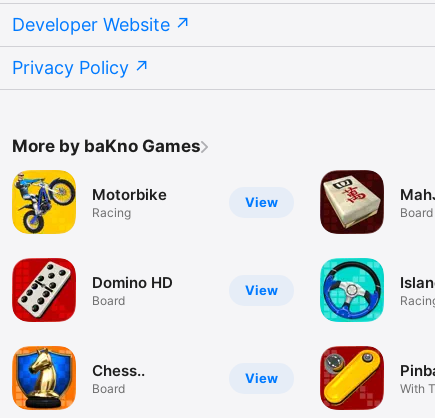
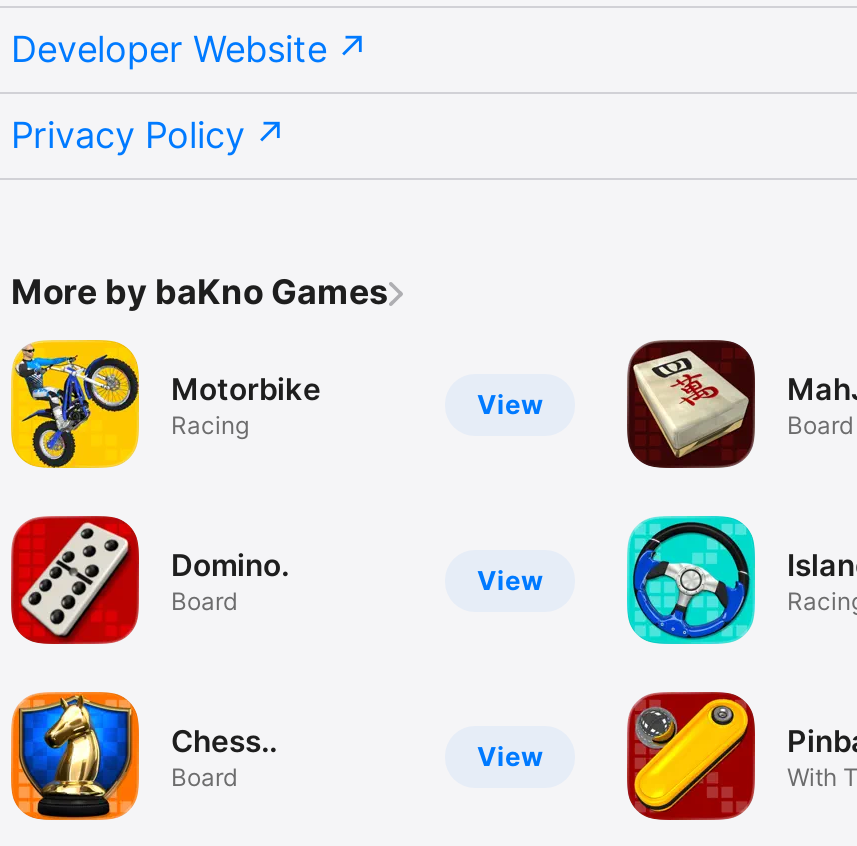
- Domino HD
+ Domino.
